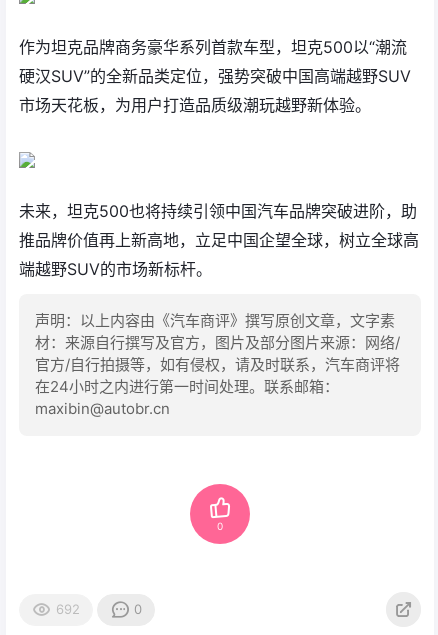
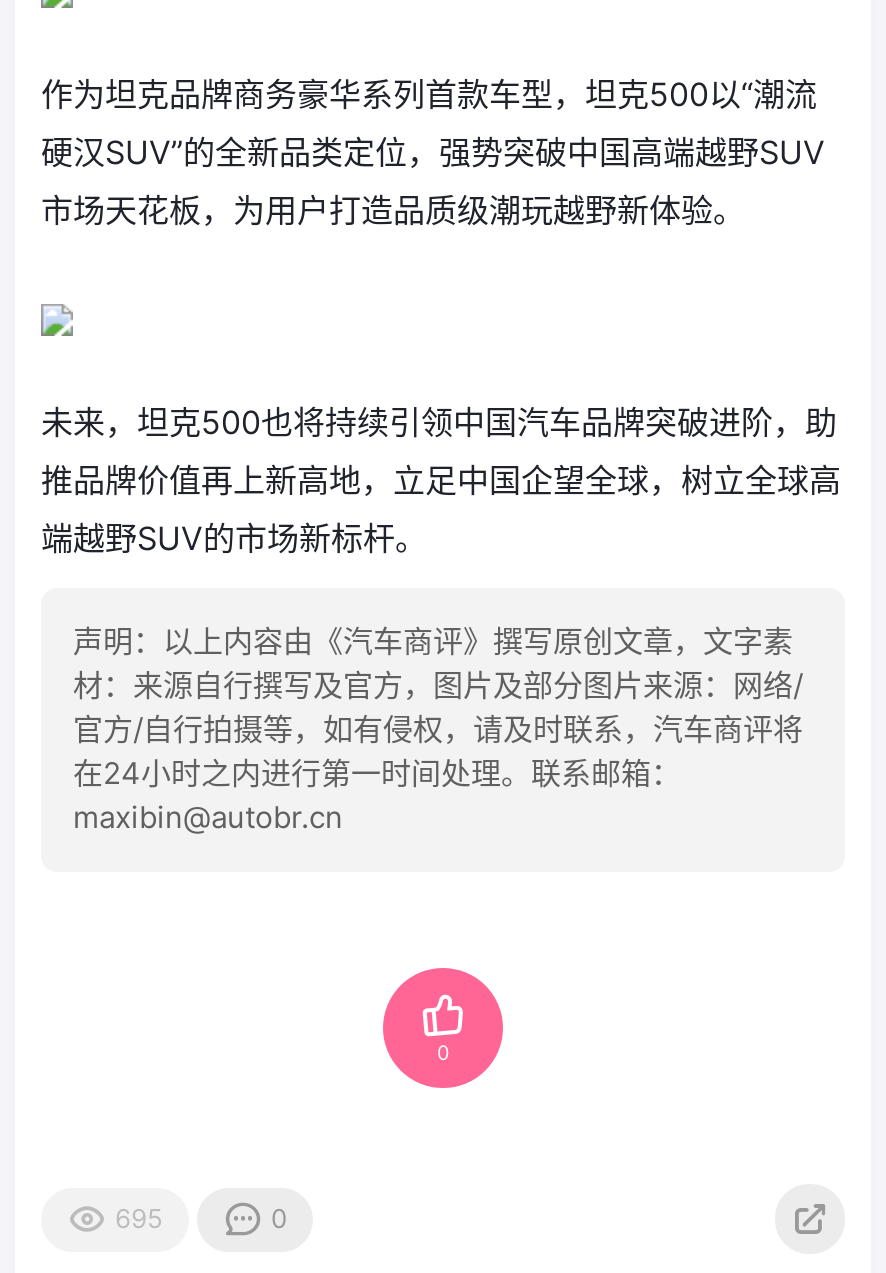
- 692
+ 695
